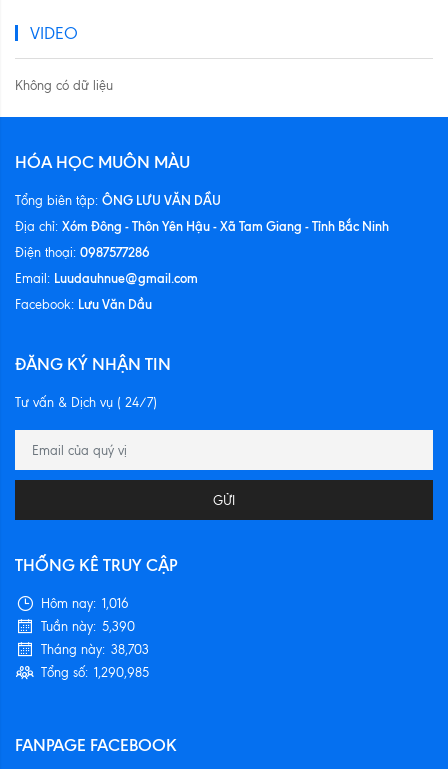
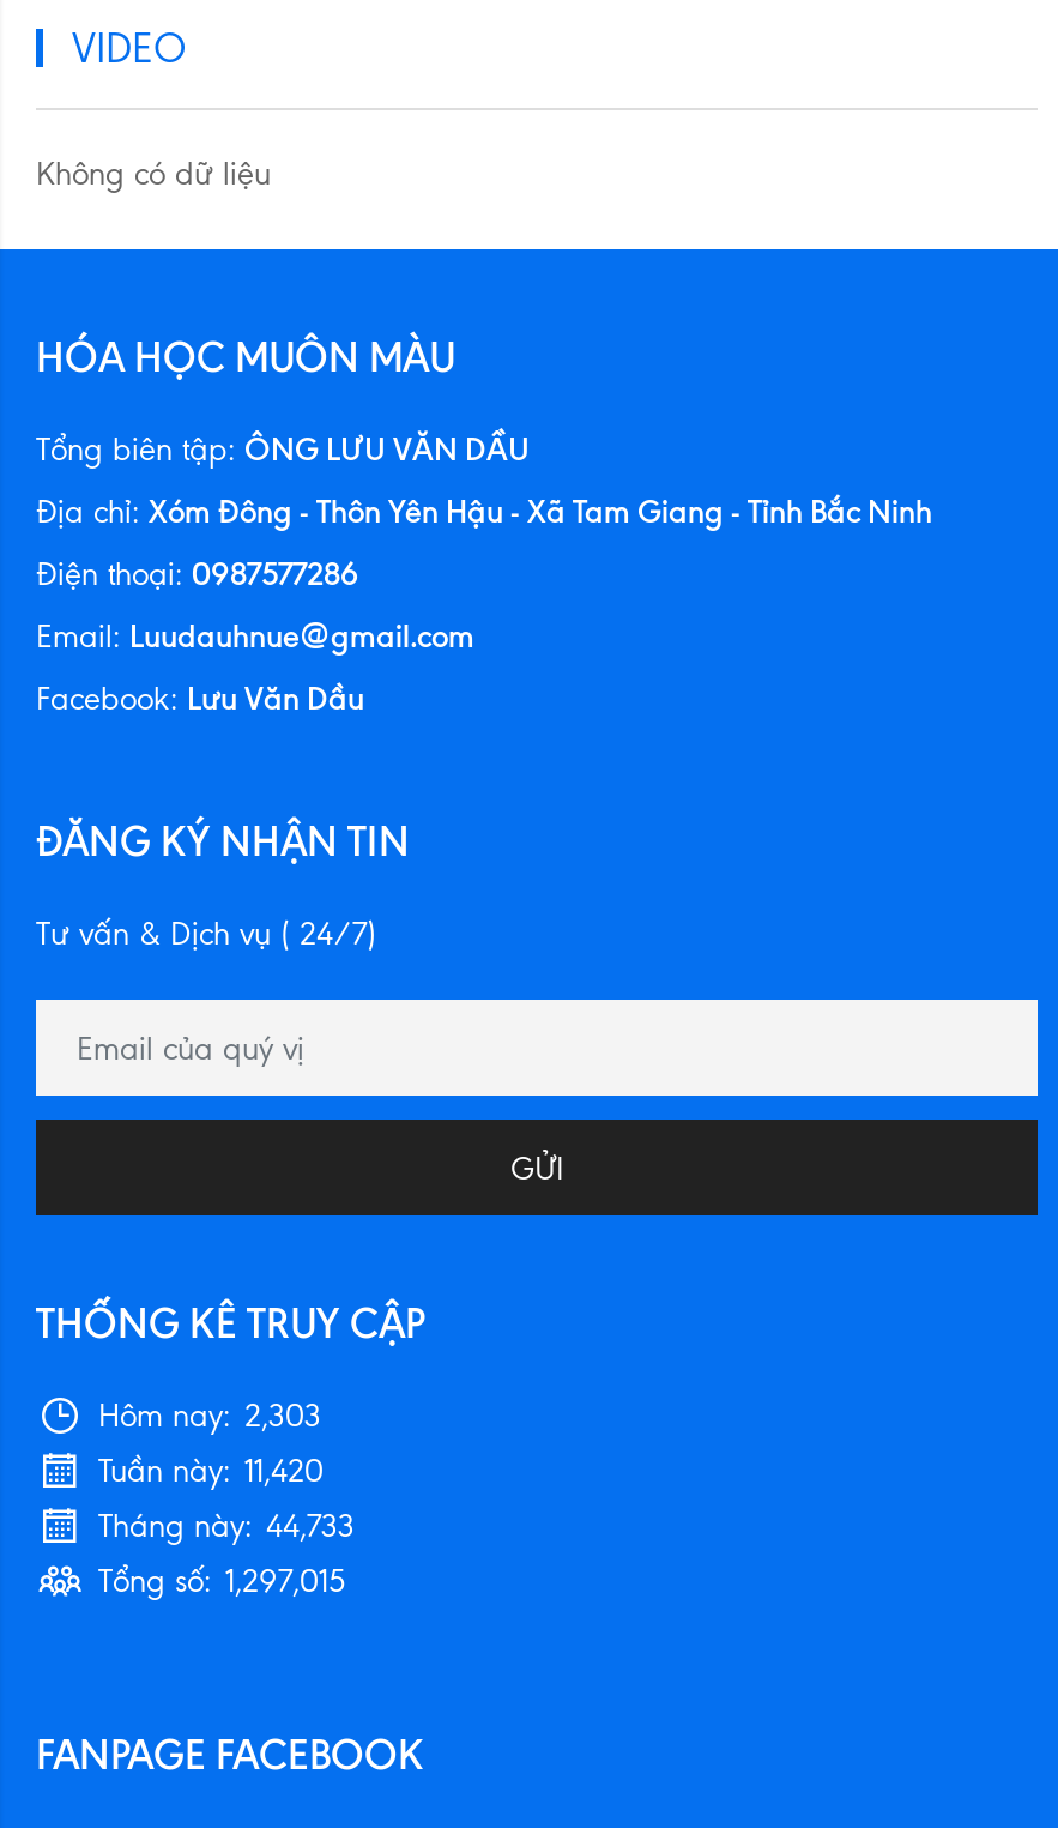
- Hôm nay: 1,016
+ Hôm nay: 2,303

- Tuần này: 5,390
+ Tuần này: 11,420

- Tháng này: 38,703
+ Tháng này: 44,733

- Tổng số: 1,290,985
+ Tổng số: 1,297,015
